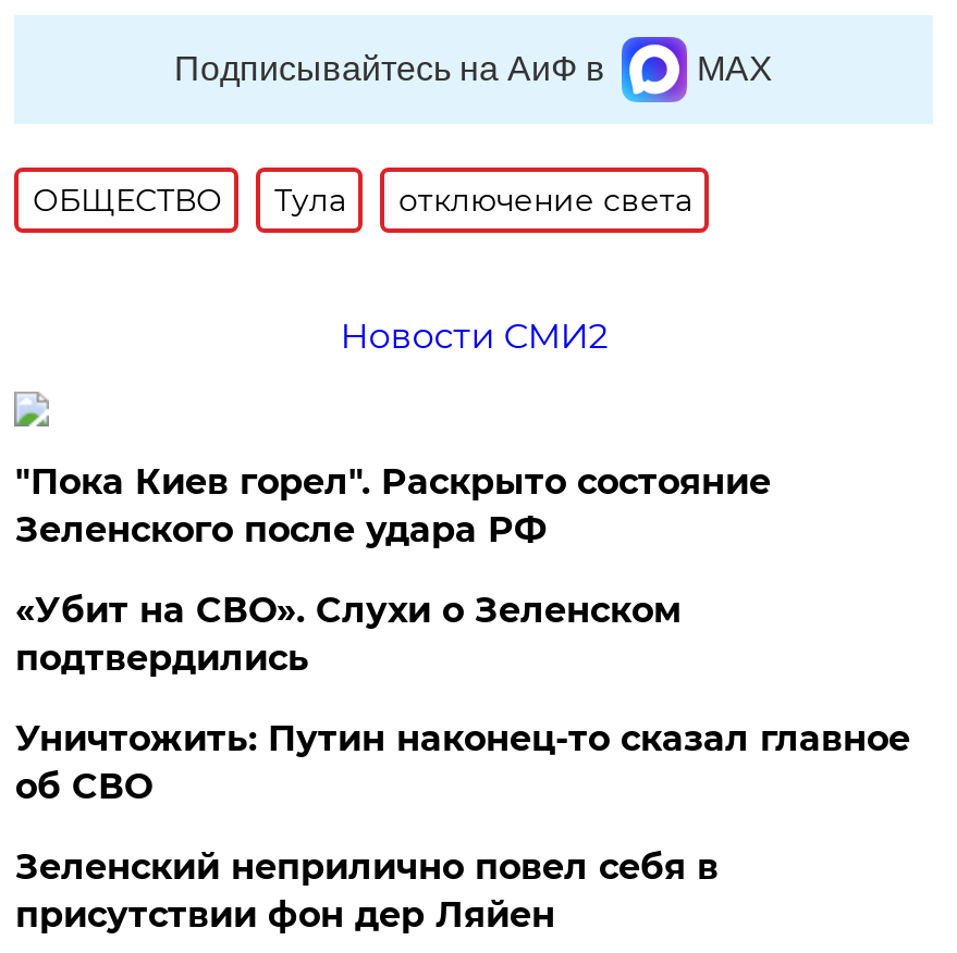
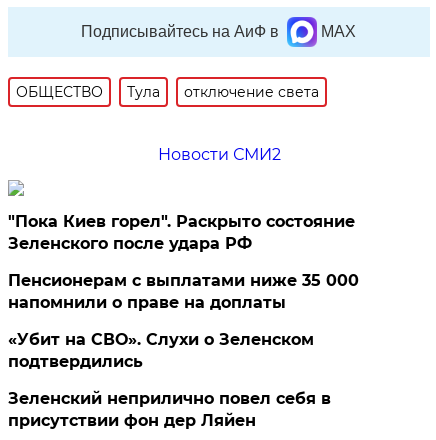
+ Пенсионерам с выплатами ниже 35 000
+ напомнили о праве на доплаты

moved down: «Убит на СВО». Слухи о Зеленском | подтвердились

- Уничтожить: Путин наконец-то сказал главное
- об СВО
